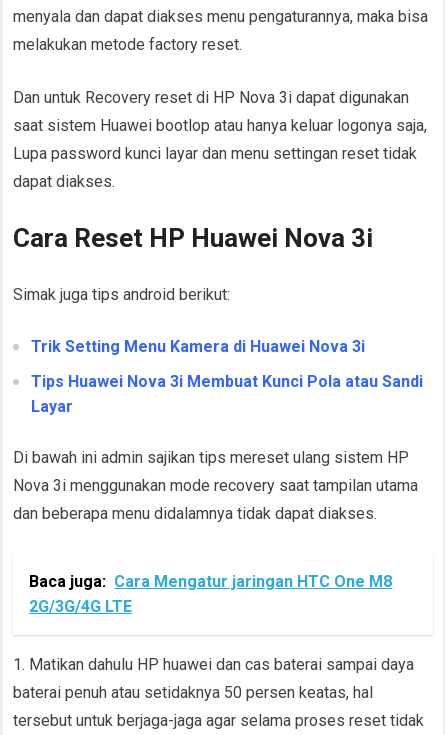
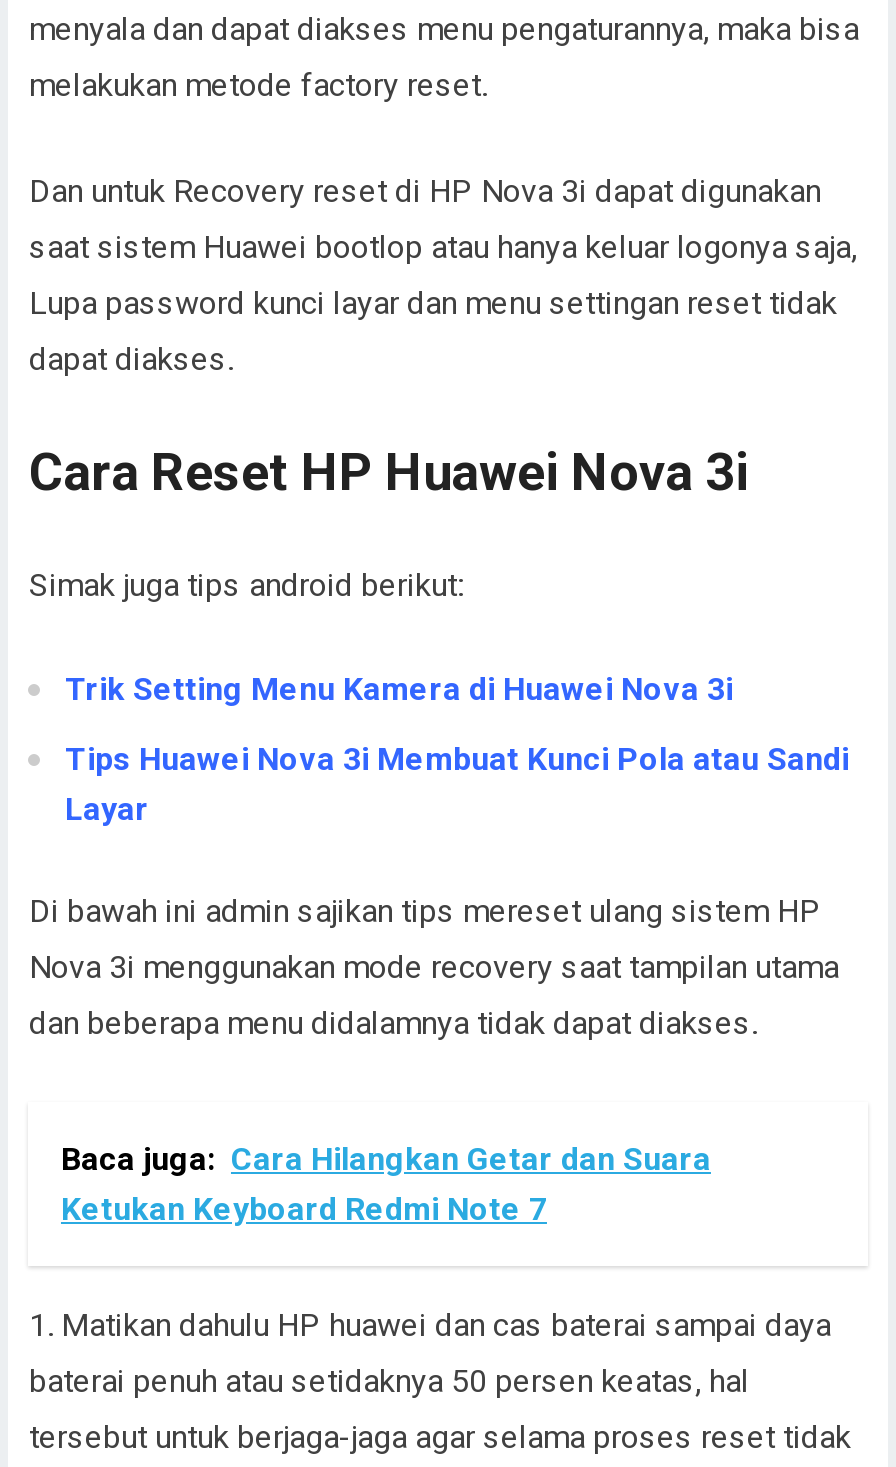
- Baca juga: Cara Mengatur jaringan HTC One M8
- 2G/3G/4G LTE
+ Baca juga: Cara Hilangkan Getar dan Suara
+ Ketukan Keyboard Redmi Note 7
